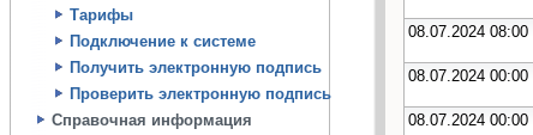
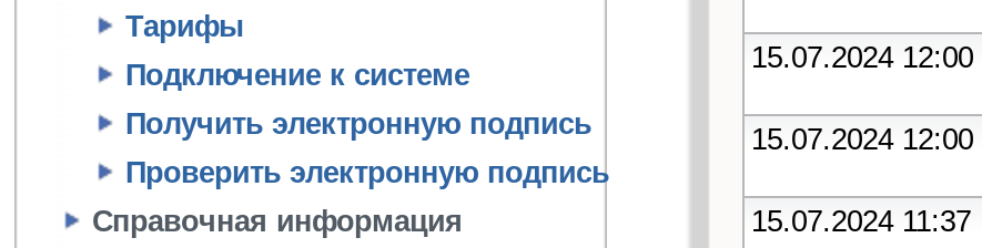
- 08.07.2024 08:00
+ 15.07.2024 12:00

- 08.07.2024 00:00
+ 15.07.2024 12:00

- 08.07.2024 00:00
+ 15.07.2024 11:37
